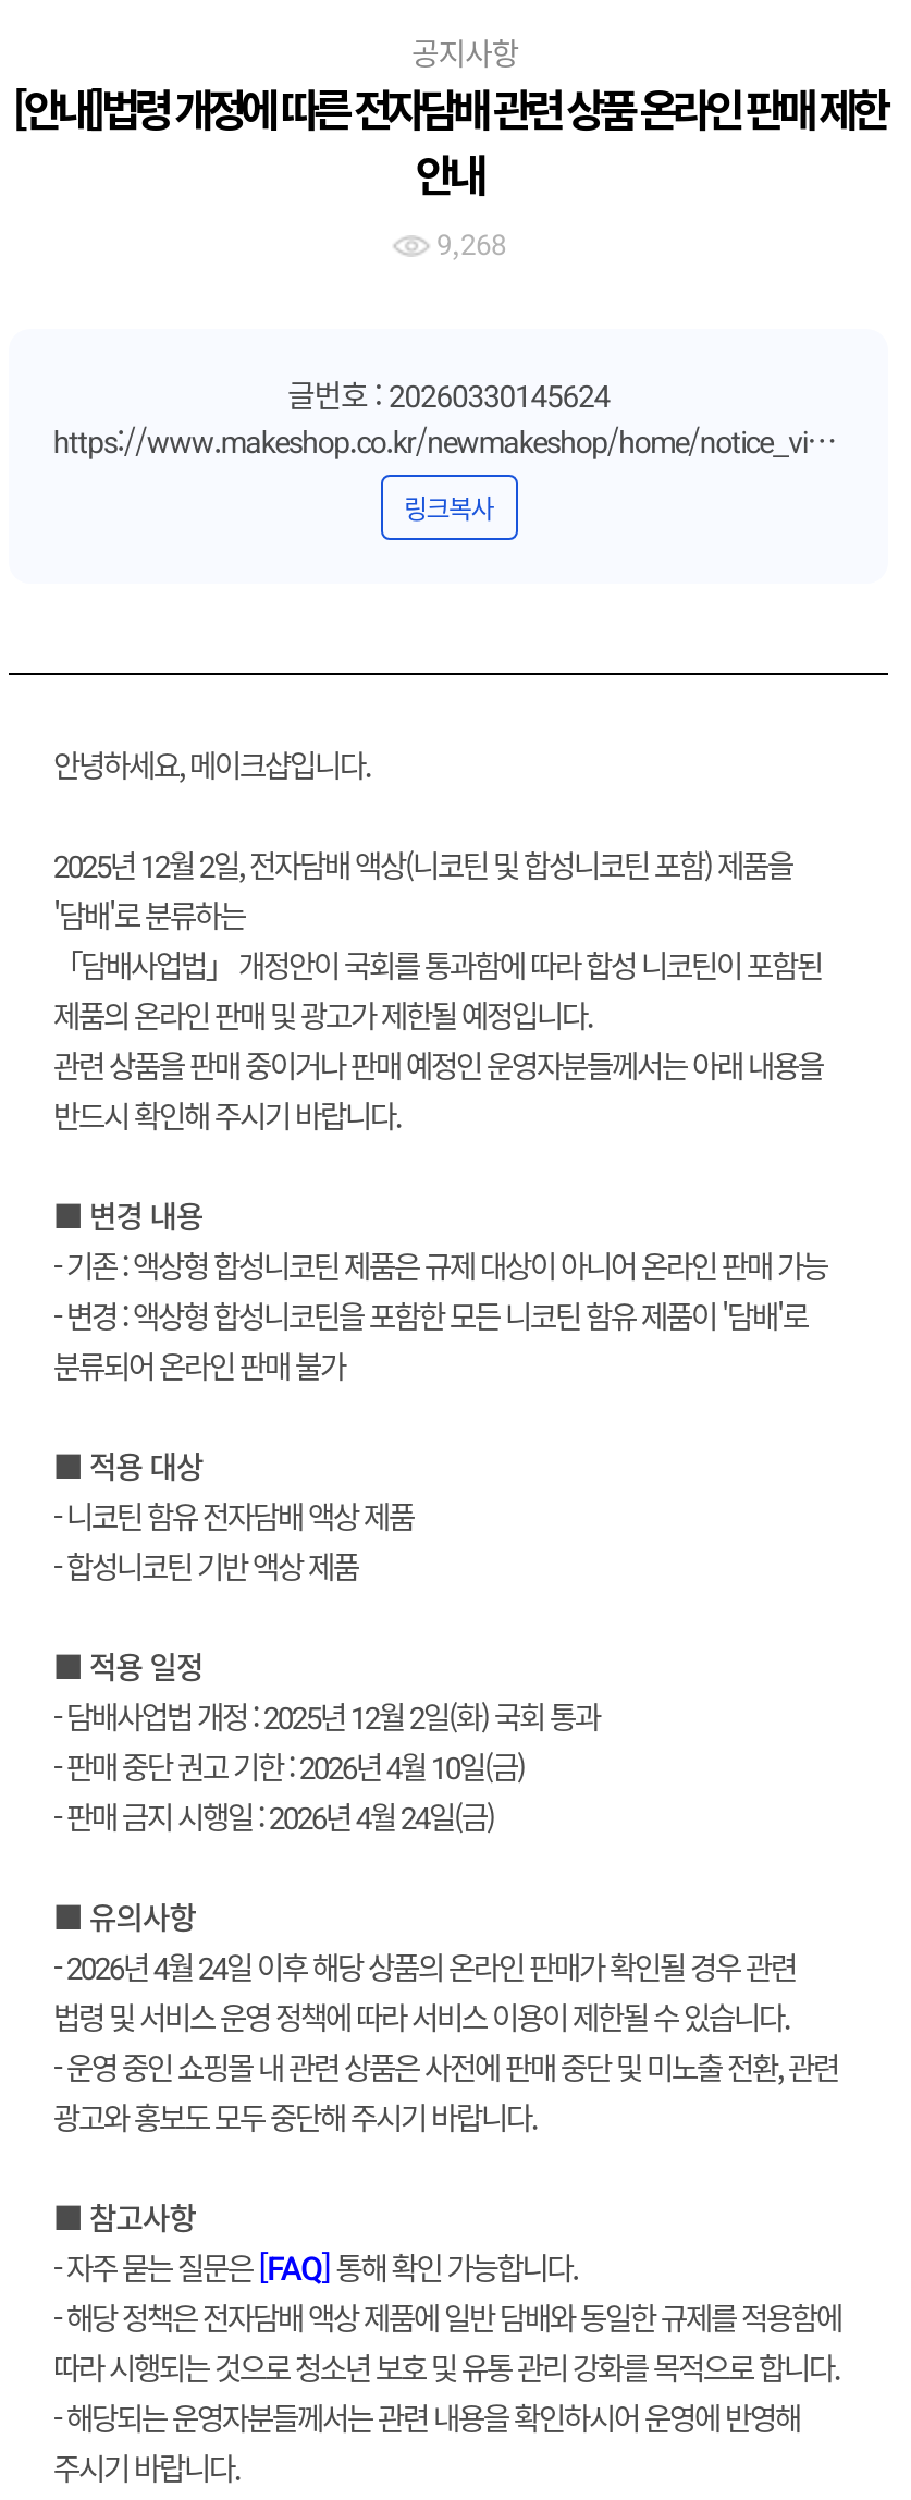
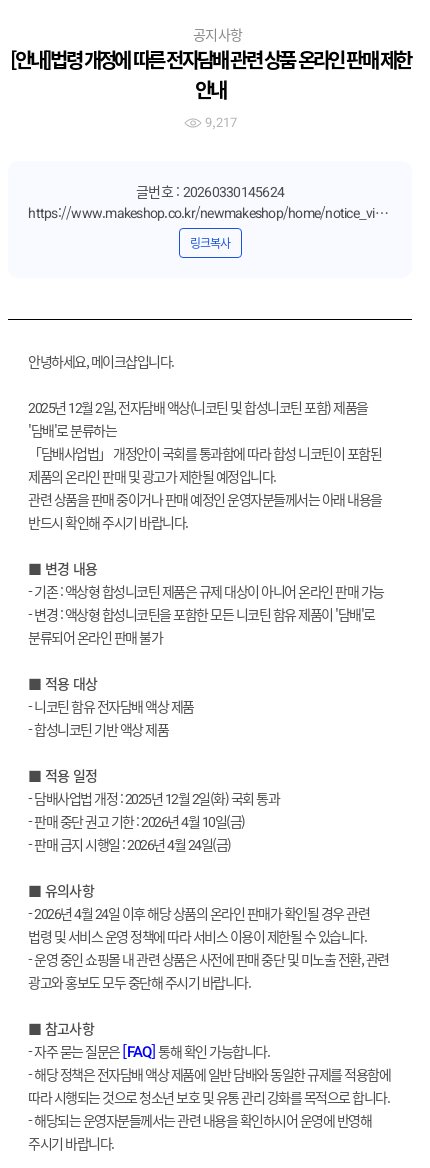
- 9,268
+ 9,217
